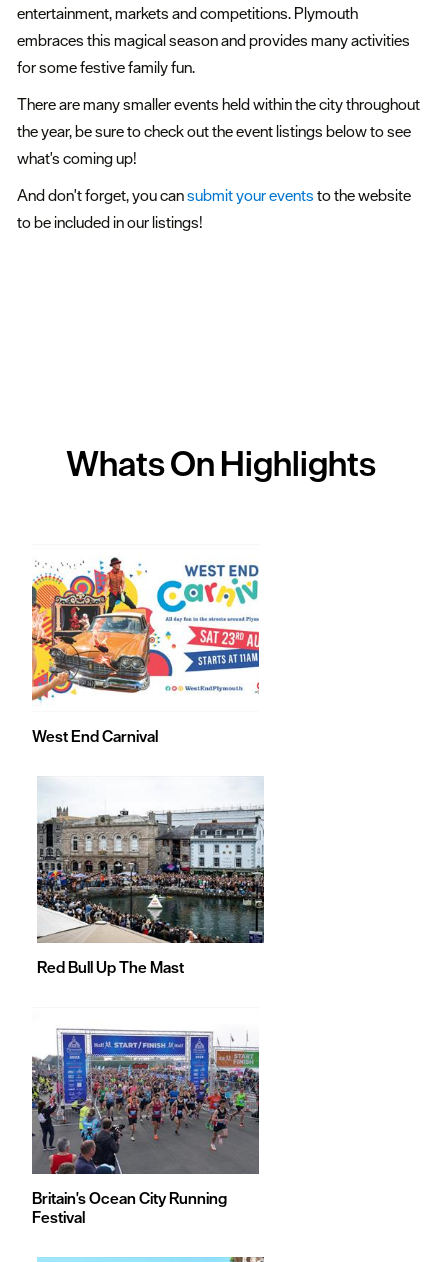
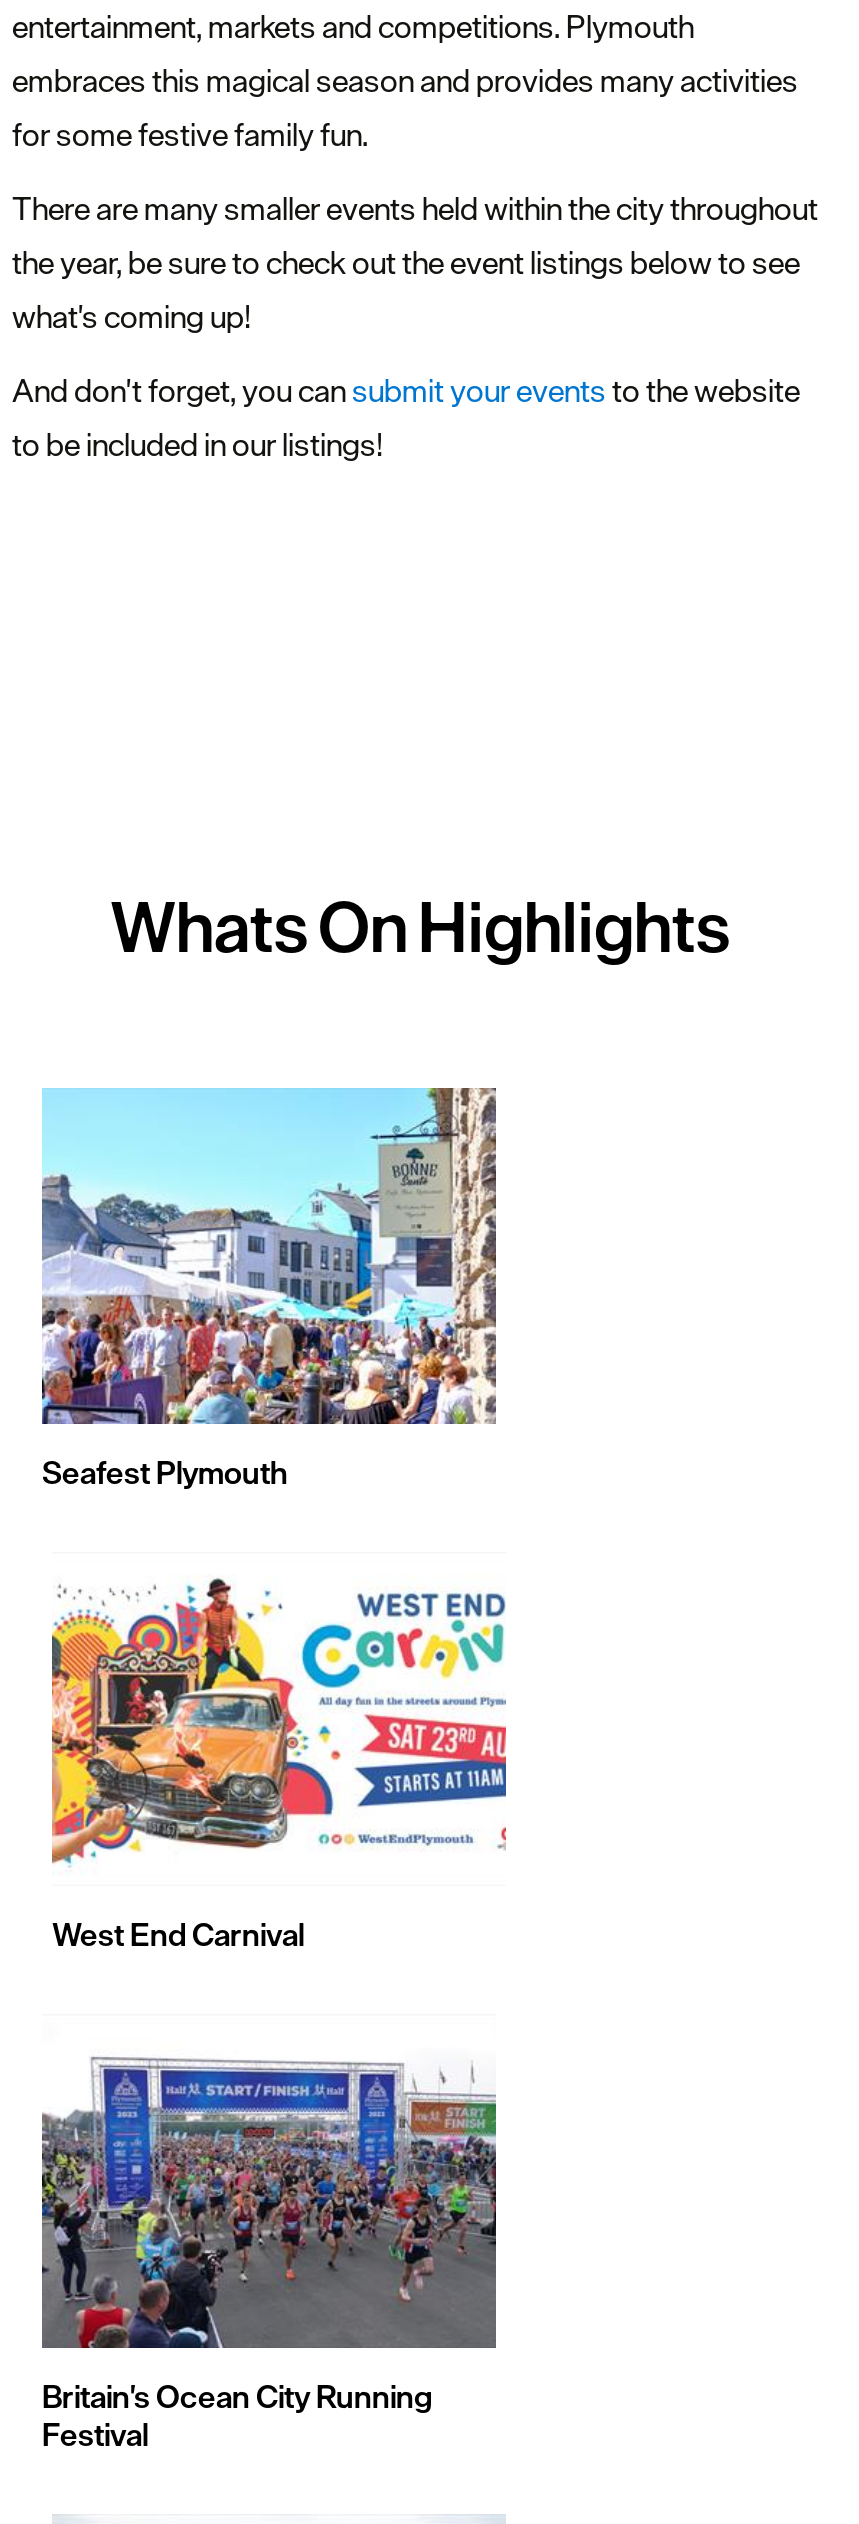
+ [image]
+ Seafest Plymouth

moved down: [image] | West End Carnival

- [image]
- Red Bull Up The Mast
